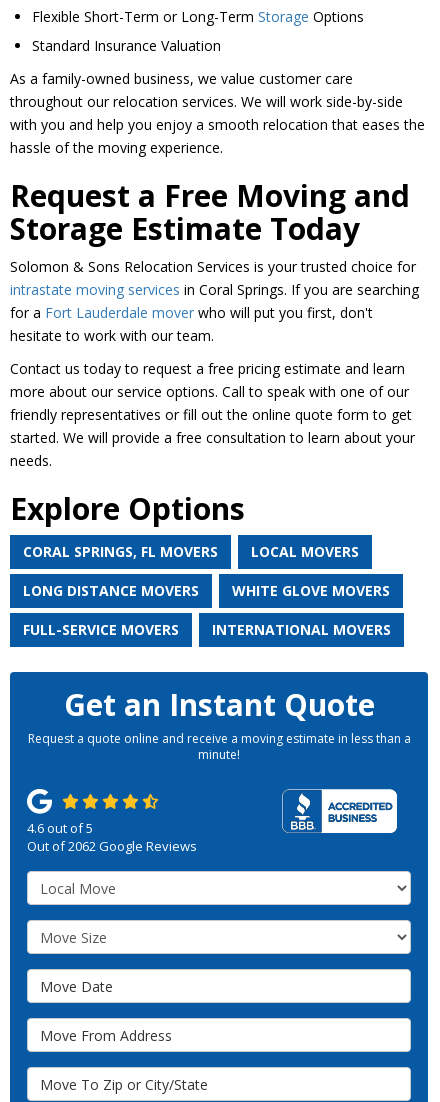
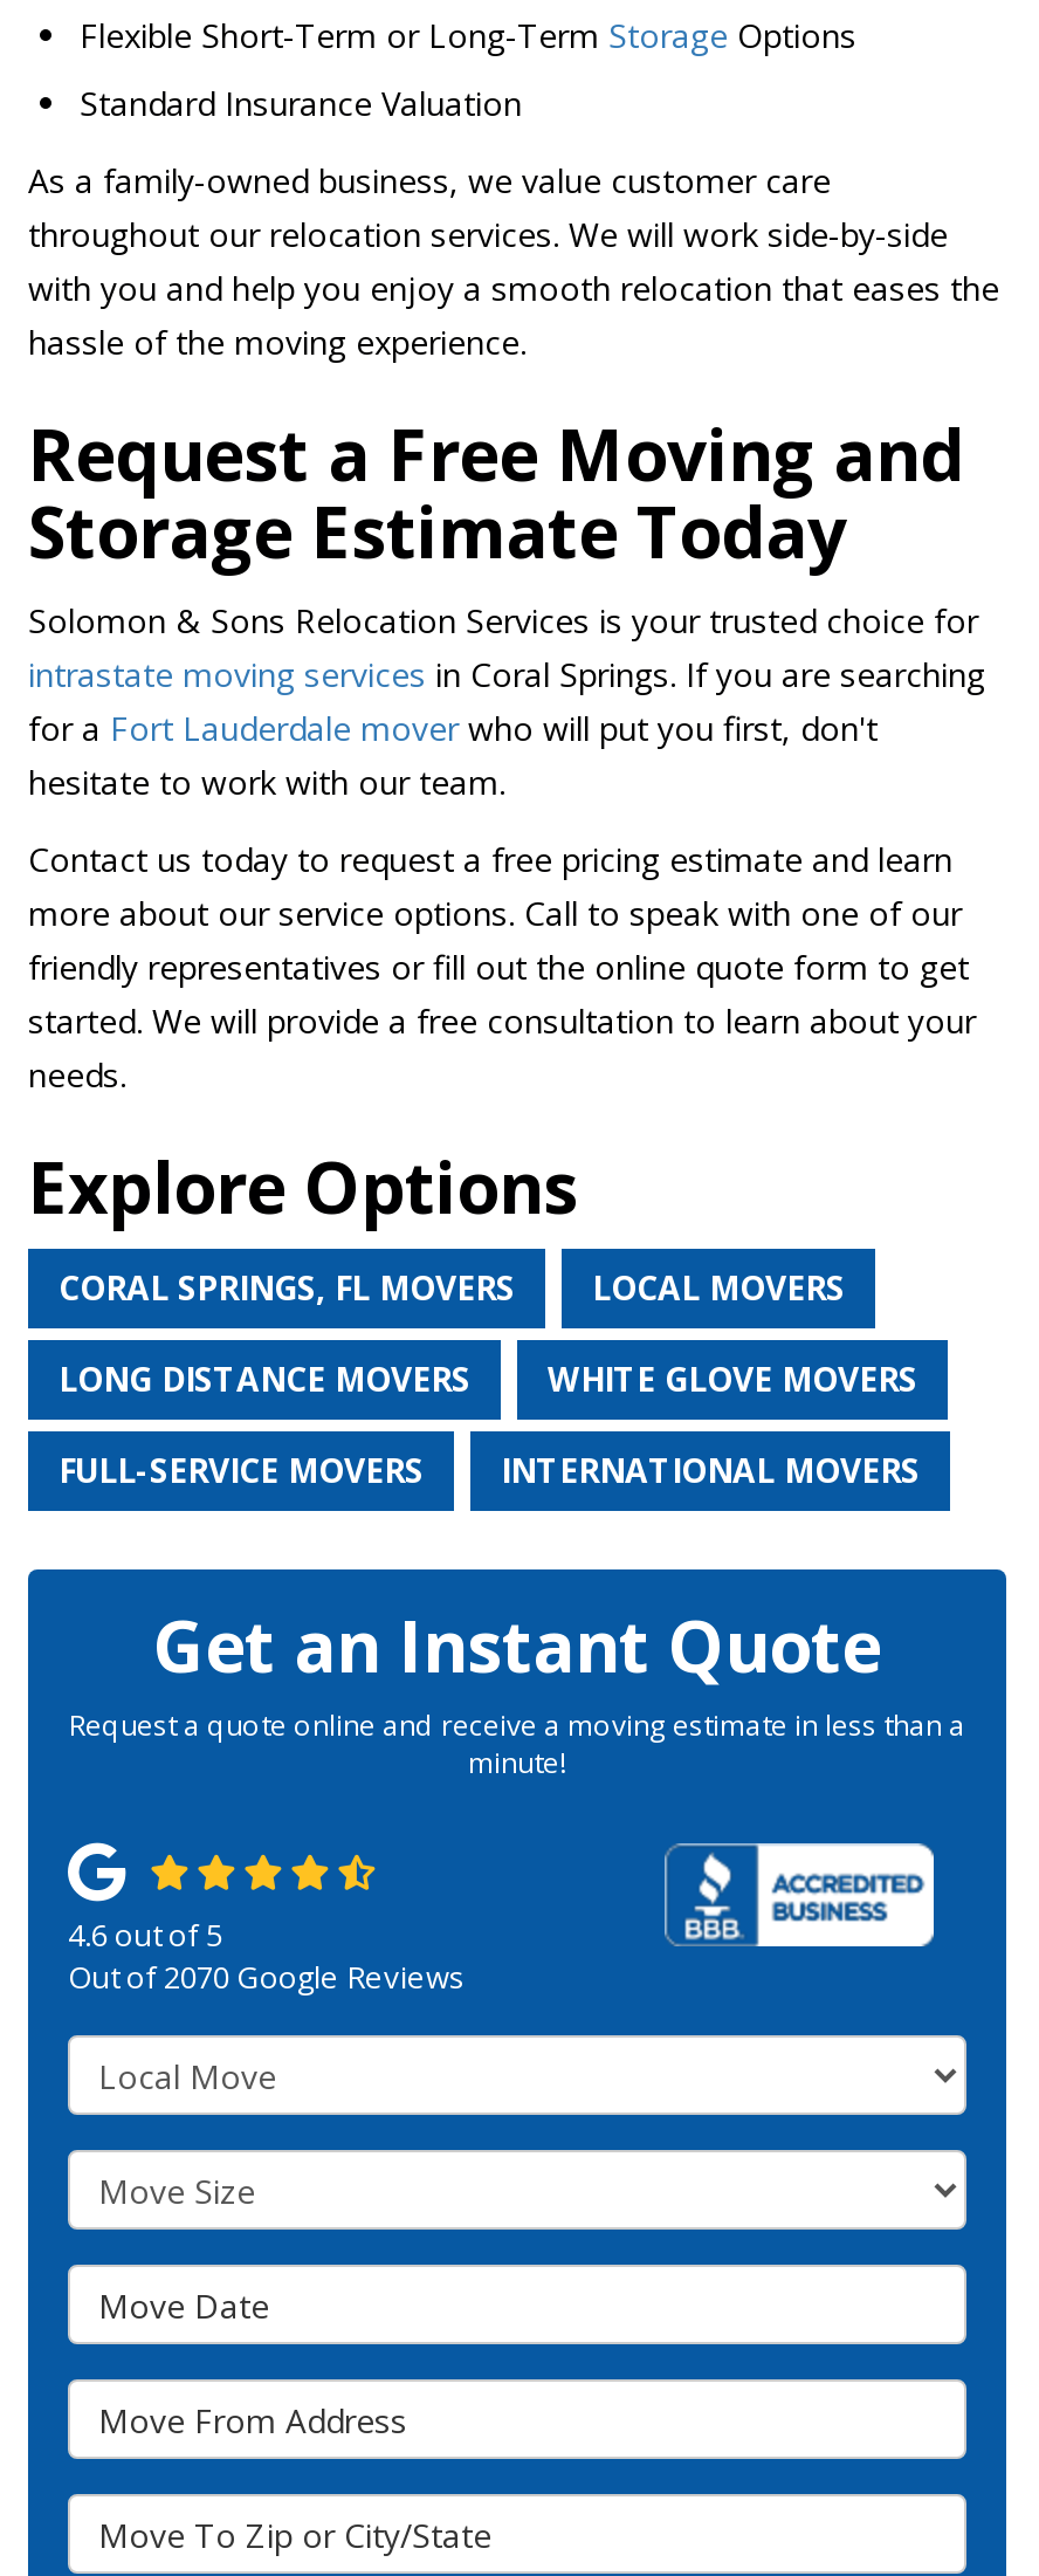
- Out of 2062 Google Reviews
+ Out of 2070 Google Reviews
